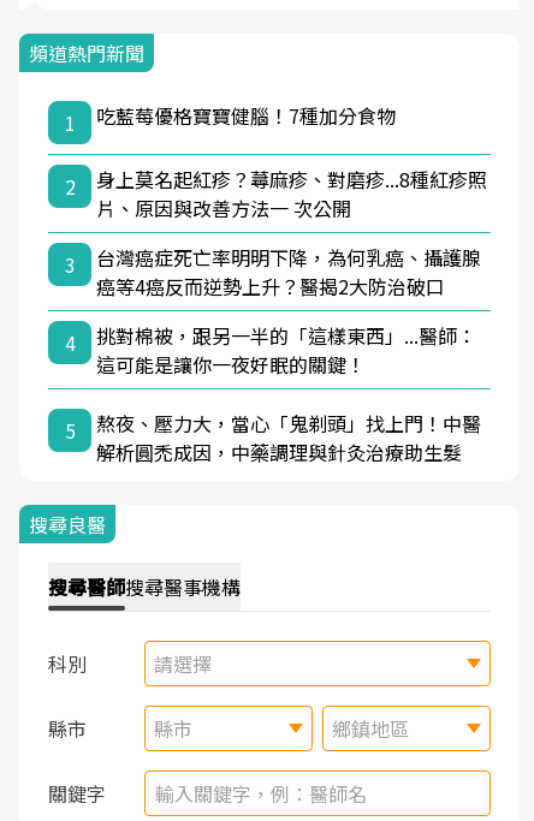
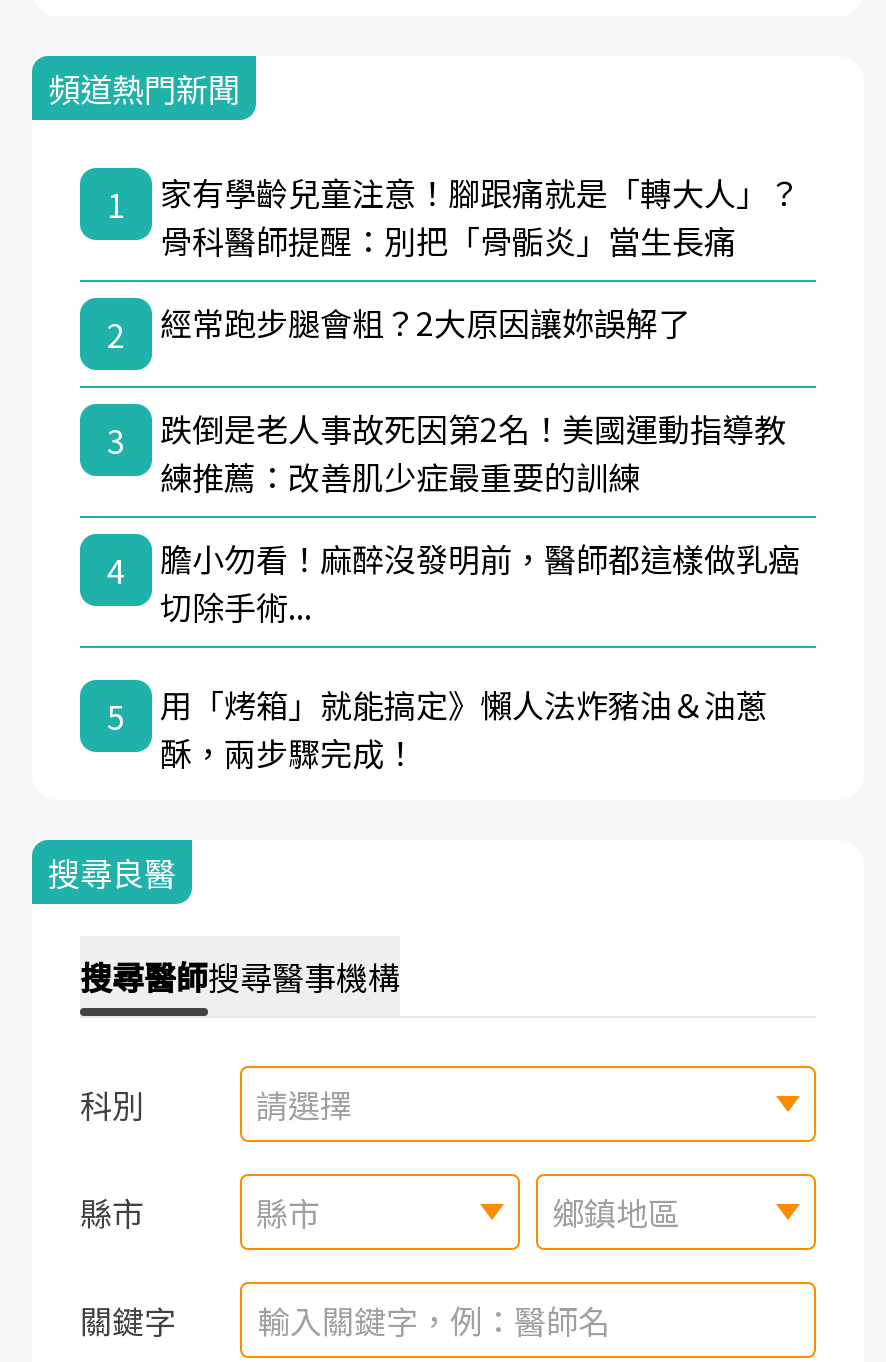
- 吃藍莓優格寶寶健腦！7種加分食物
+ 家有學齡兒童注意！腳跟痛就是「轉大人」？
+ 骨科醫師提醒：別把「骨骺炎」當生長痛

- 身上莫名起紅疹？蕁麻疹、對磨疹...8種紅疹照
- 片、原因與改善方法一 次公開
+ 經常跑步腿會粗？2大原因讓妳誤解了

- 台灣癌症死亡率明明下降，為何乳癌、攝護腺
- 癌等4癌反而逆勢上升？醫揭2大防治破口
+ 跌倒是老人事故死因第2名！美國運動指導教
+ 練推薦：改善肌少症最重要的訓練

- 挑對棉被，跟另一半的「這樣東西」...醫師：
- 這可能是讓你一夜好眠的關鍵！
+ 膽小勿看！麻醉沒發明前，醫師都這樣做乳癌
+ 切除手術...

- 熬夜、壓力大，當心「鬼剃頭」找上門！中醫
- 解析圓禿成因，中藥調理與針灸治療助生髮
+ 用「烤箱」就能搞定》懶人法炸豬油＆油蔥
+ 酥，兩步驟完成！
